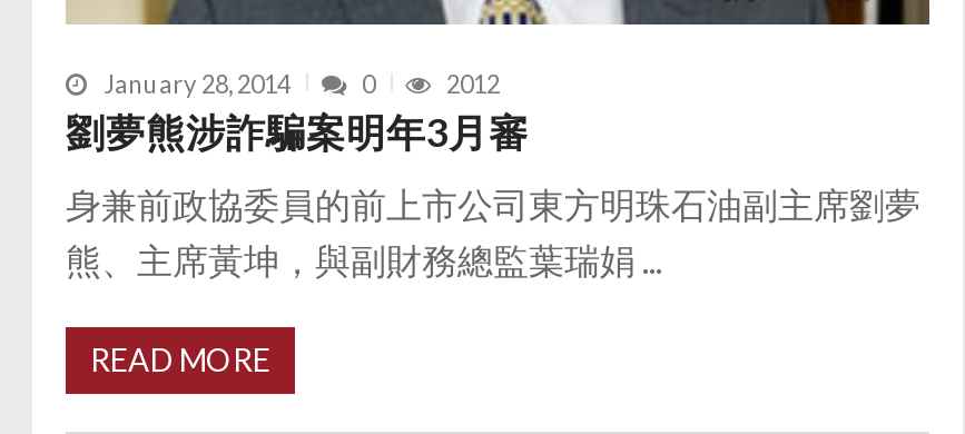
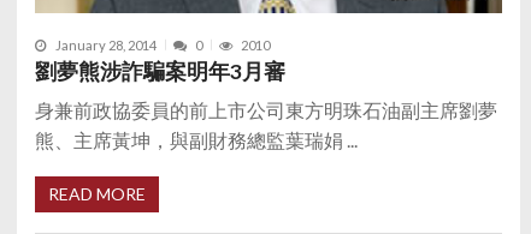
- 2012
+ 2010
